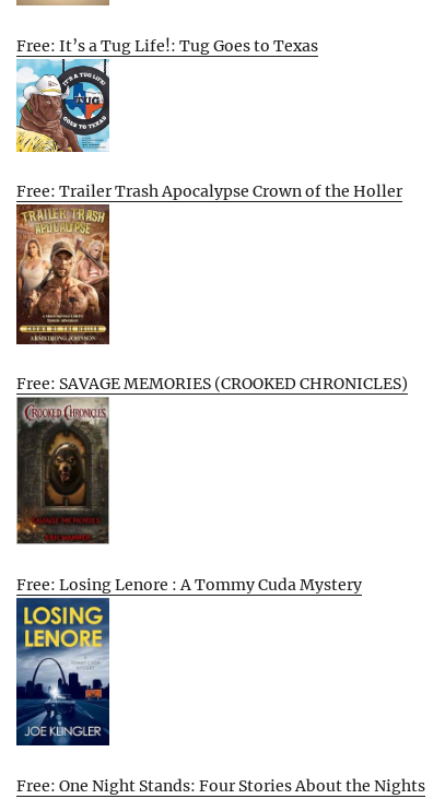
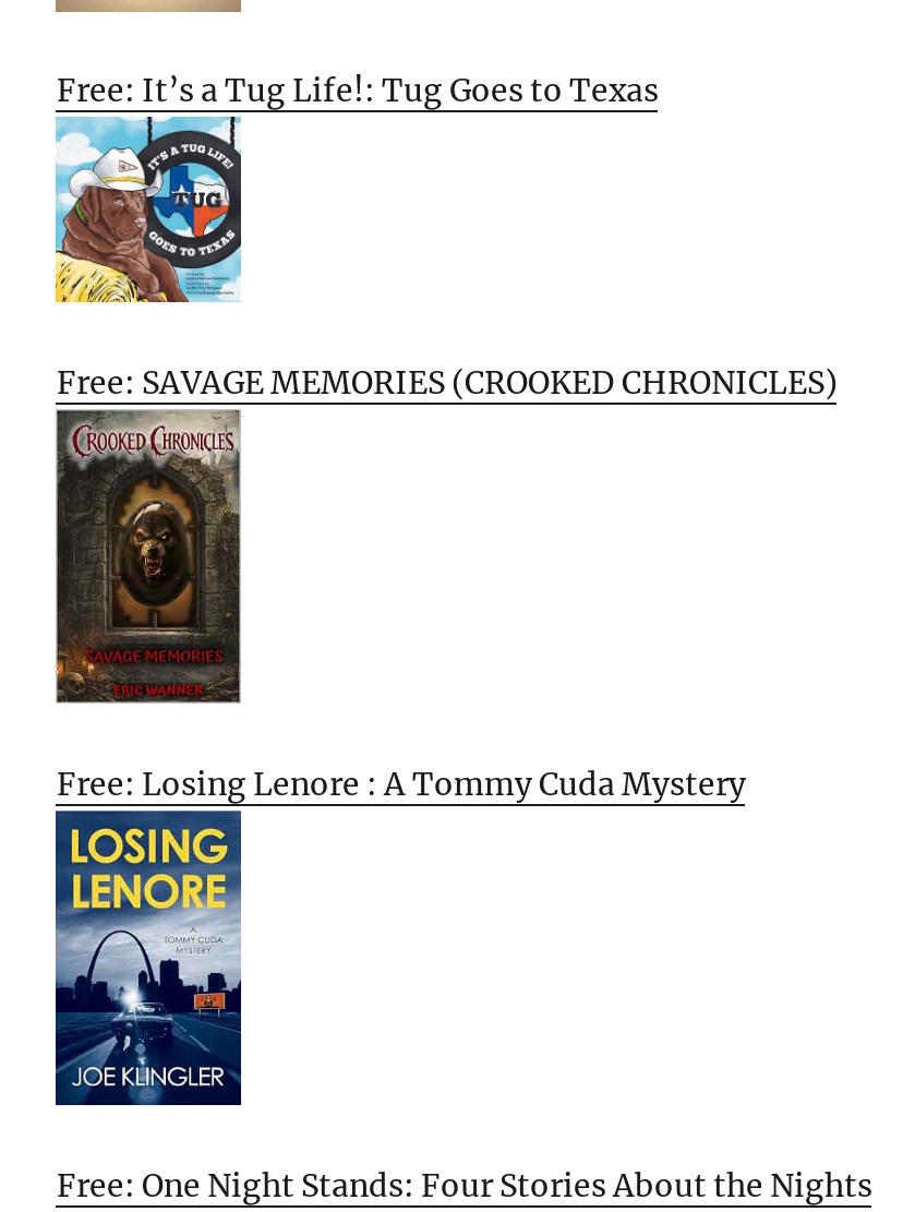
- Free: Trailer Trash Apocalypse Crown of the Holler

- [image]
